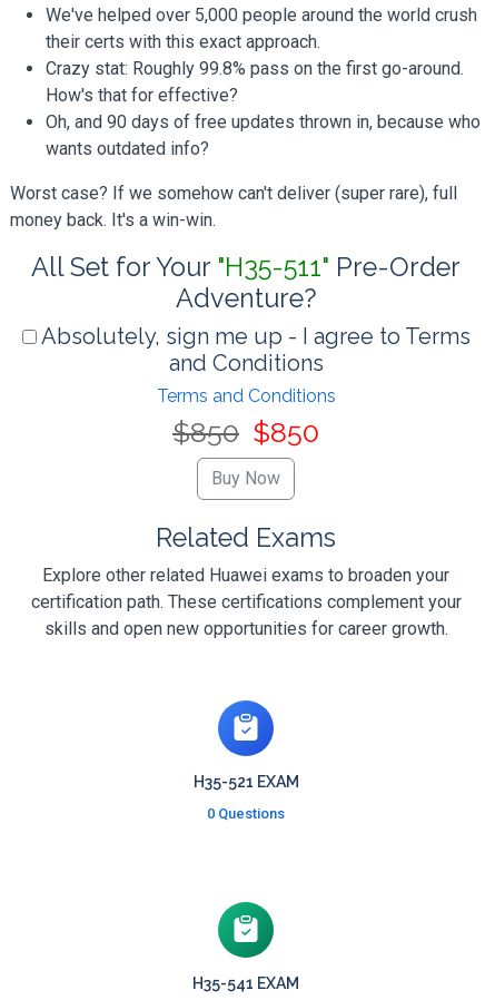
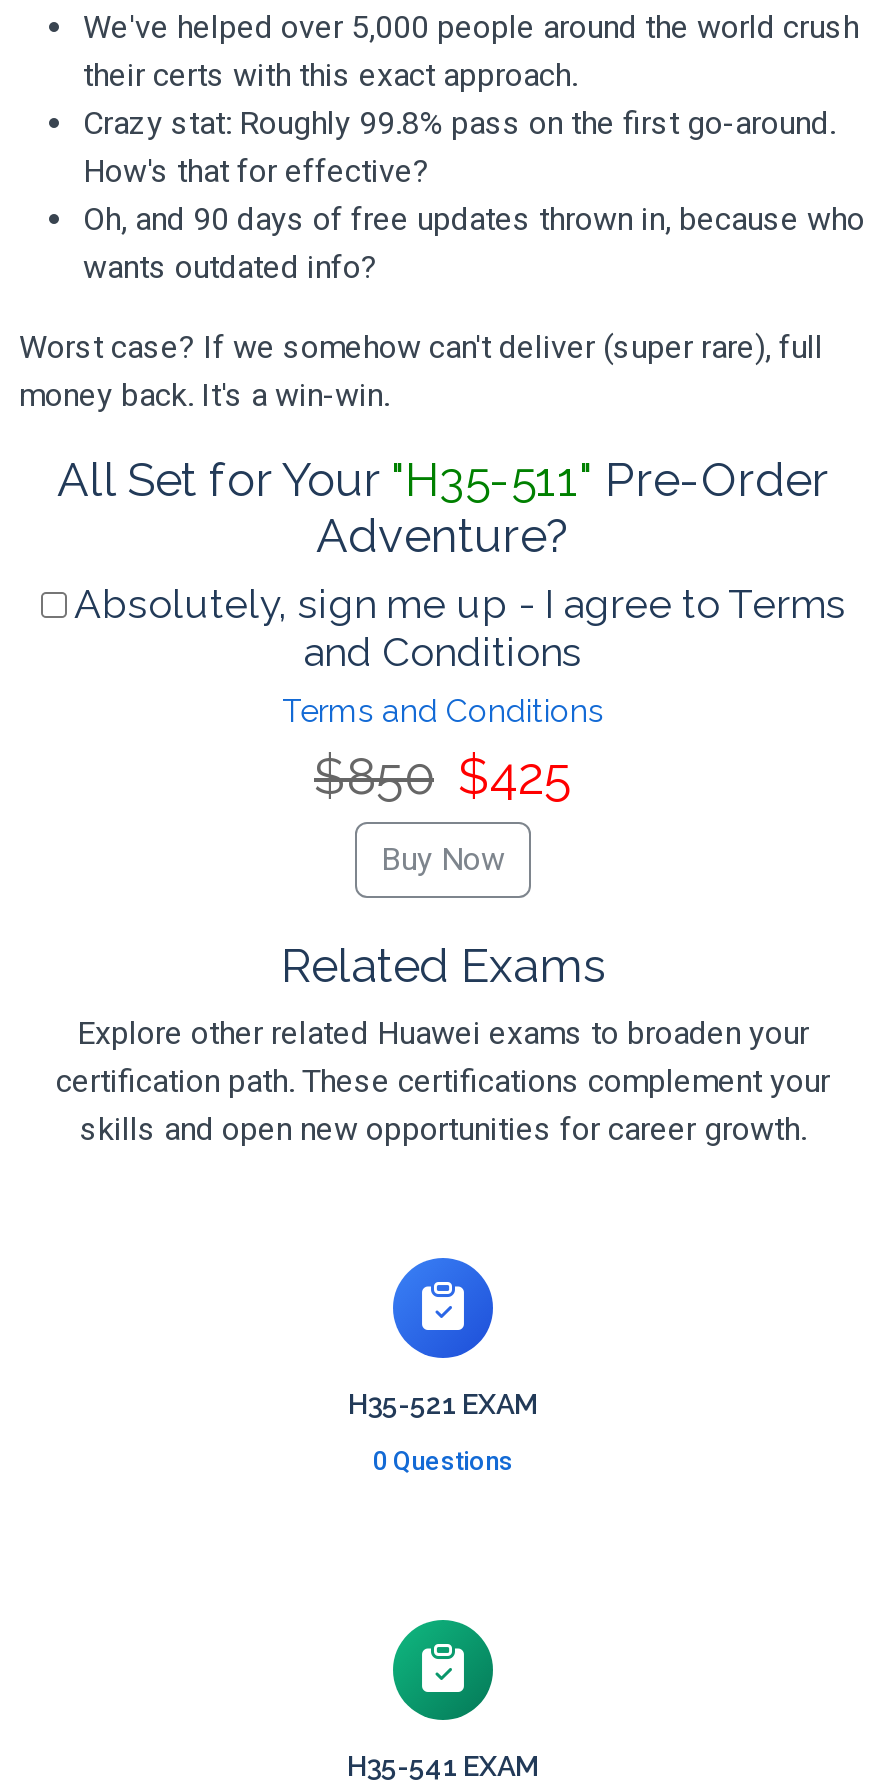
- $850 $850
+ $850 $425
